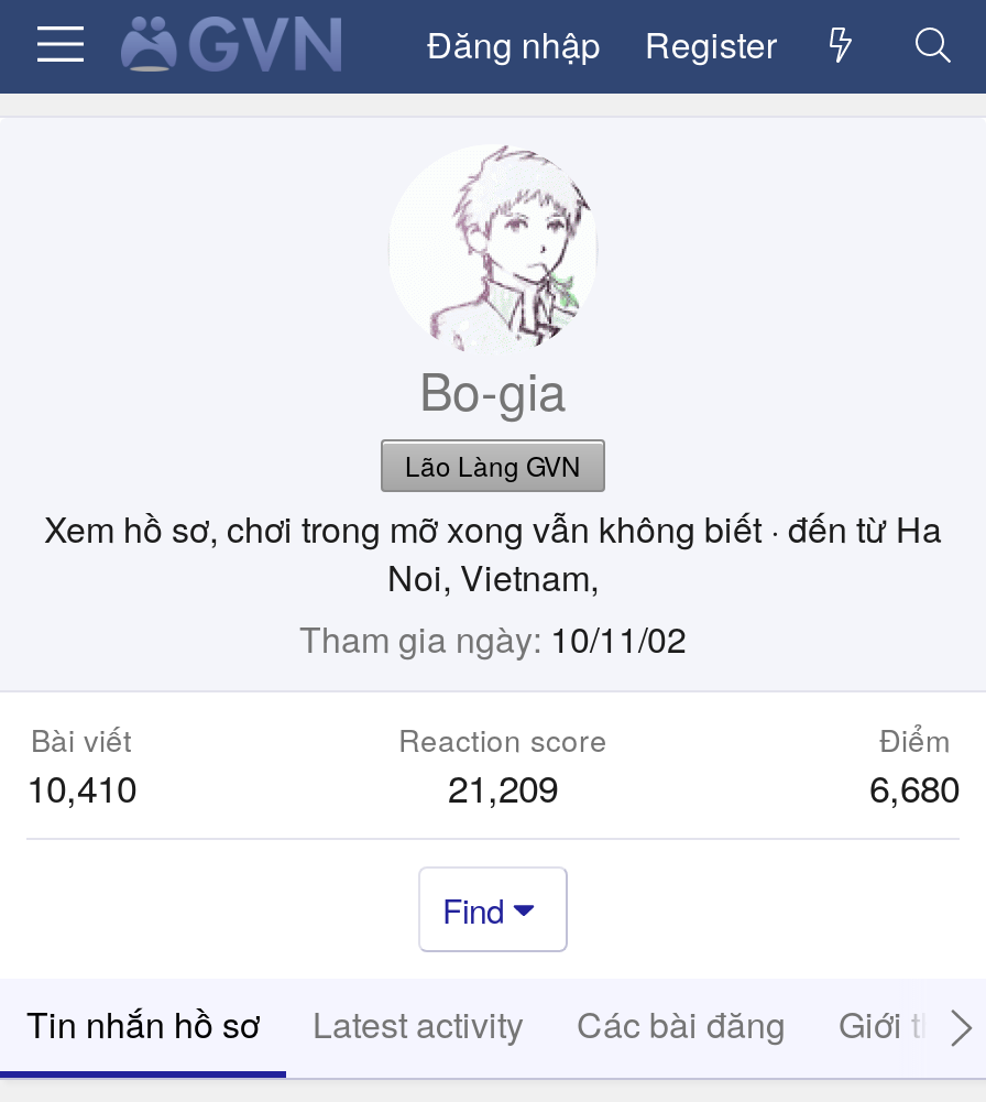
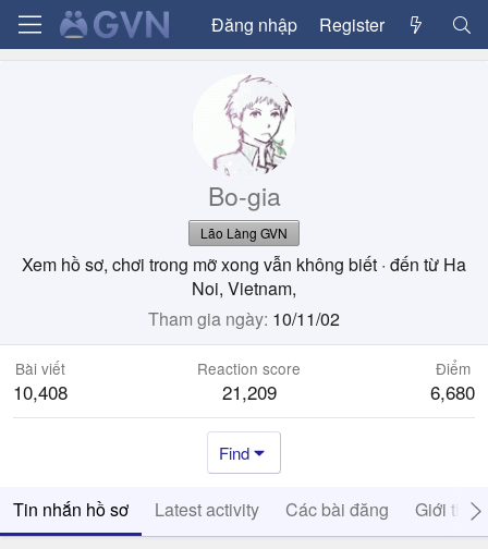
- 10,410
+ 10,408
